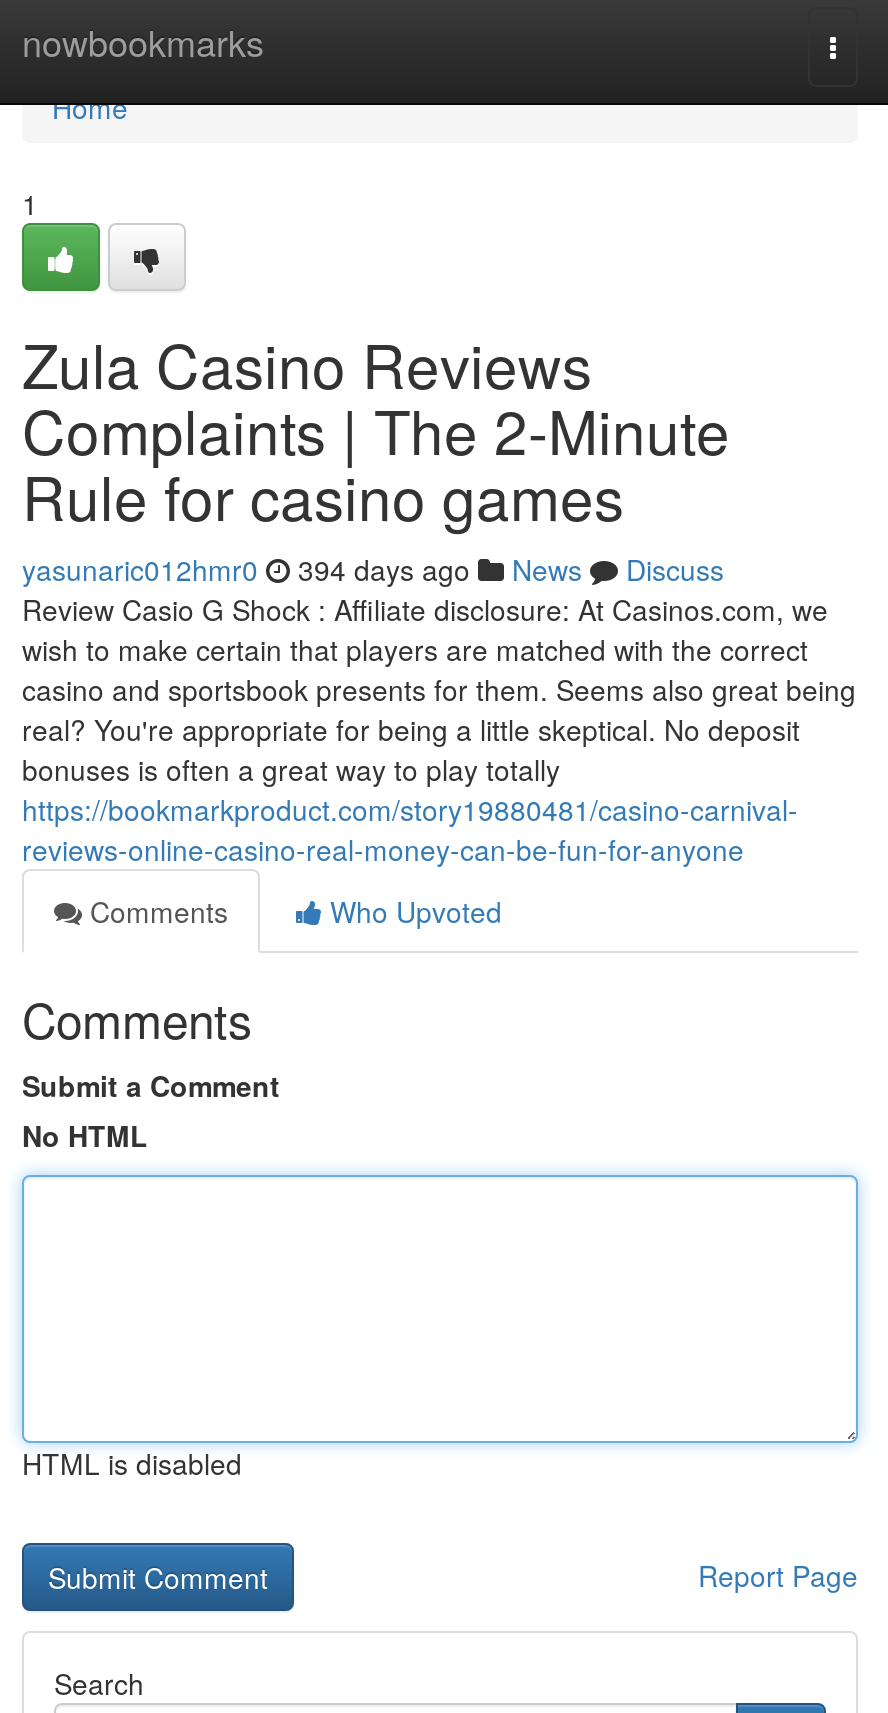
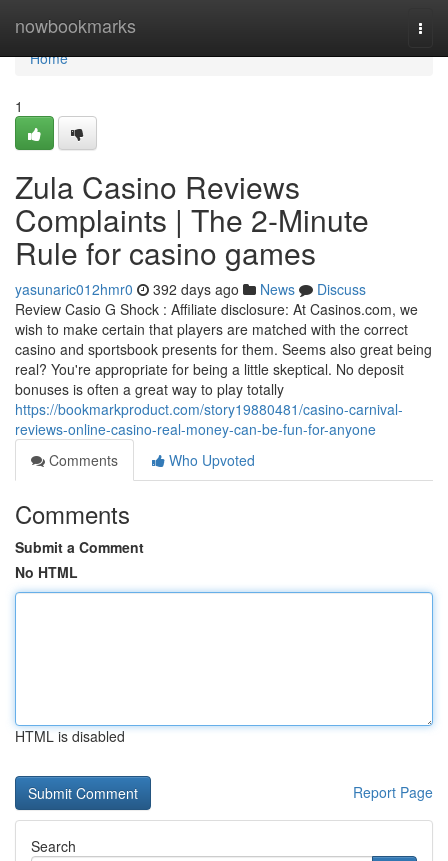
- yasunaric012hmr0 394 days ago News Discuss
+ yasunaric012hmr0 392 days ago News Discuss
